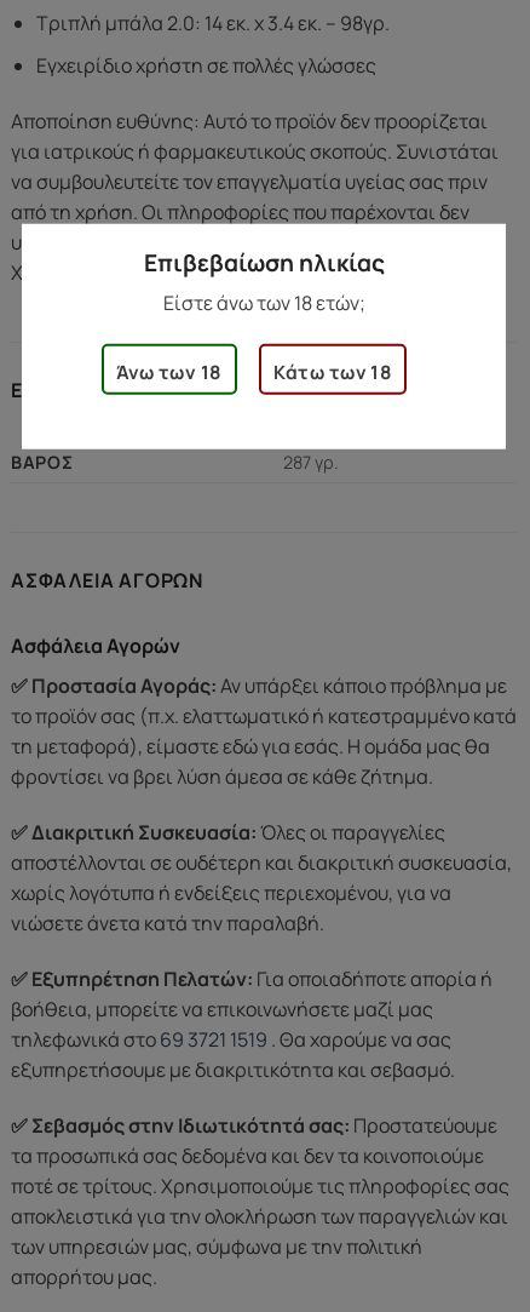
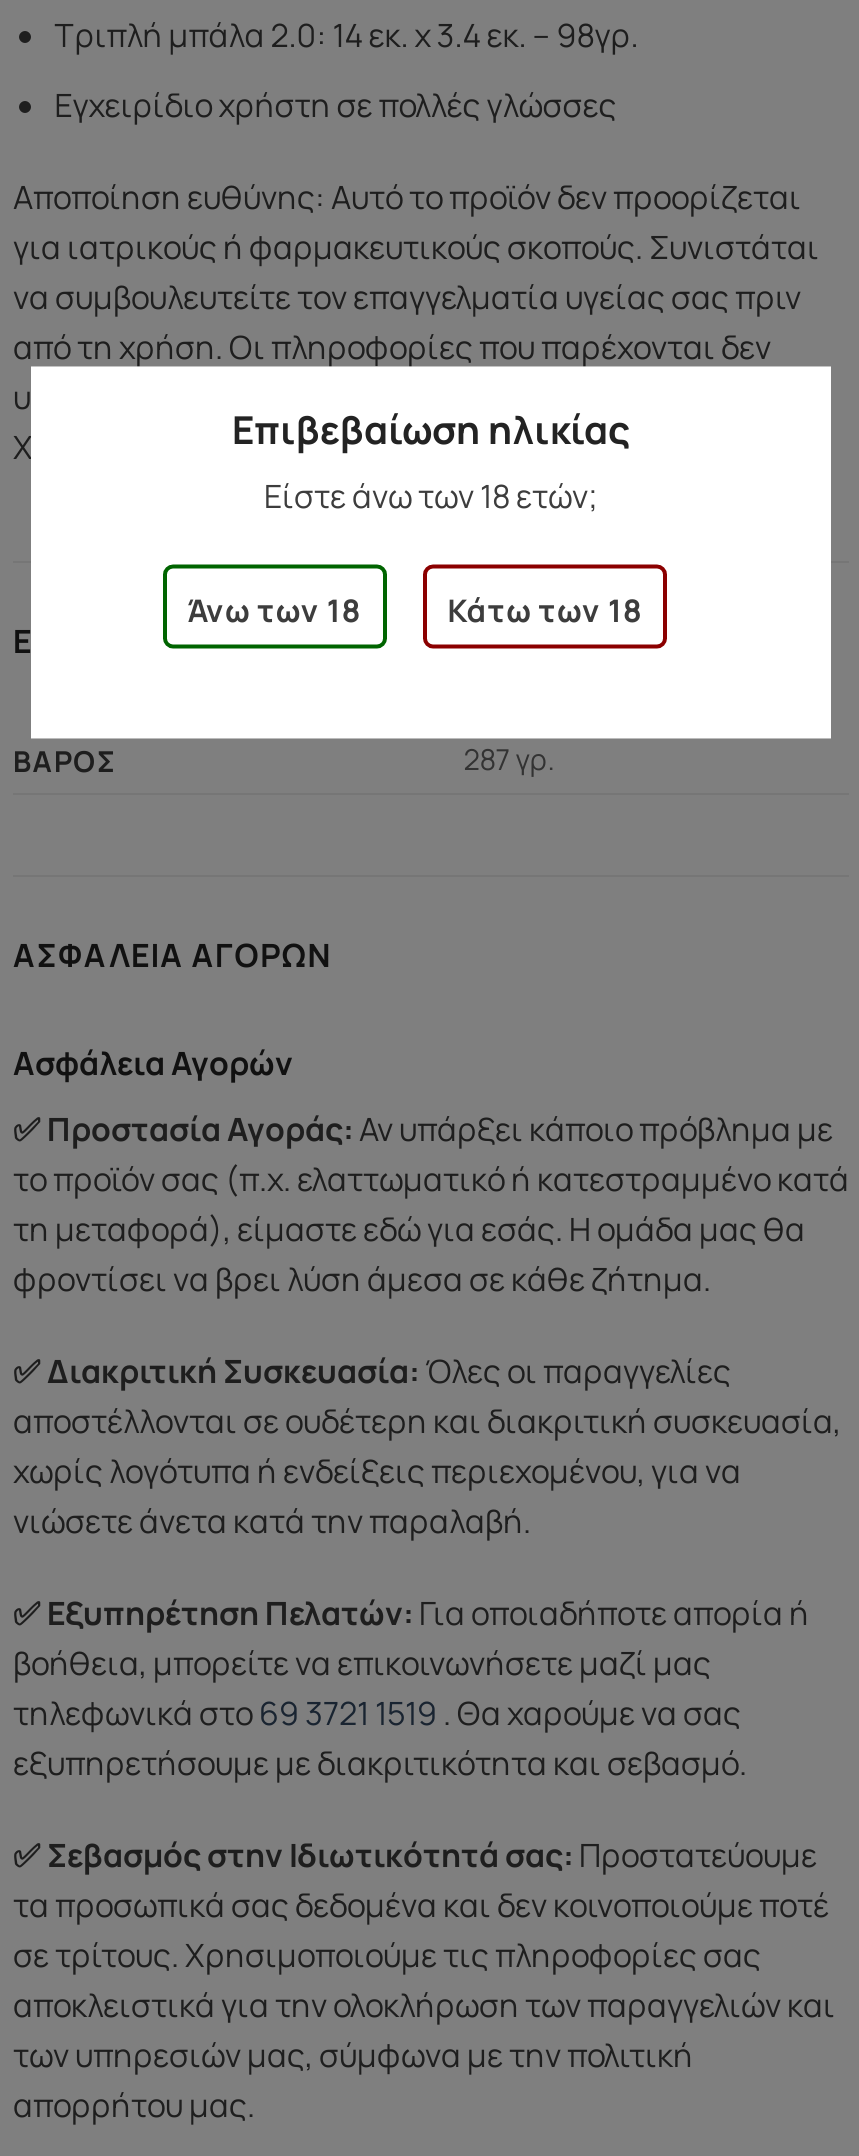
- τα προσωπικά σας δεδομένα και δεν τα κοινοποιούμε
- ποτέ σε τρίτους. Χρησιμοποιούμε τις πληροφορίες σας
+ τα προσωπικά σας δεδομένα και δεν κοινοποιούμε ποτέ
+ σε τρίτους. Χρησιμοποιούμε τις πληροφορίες σας
